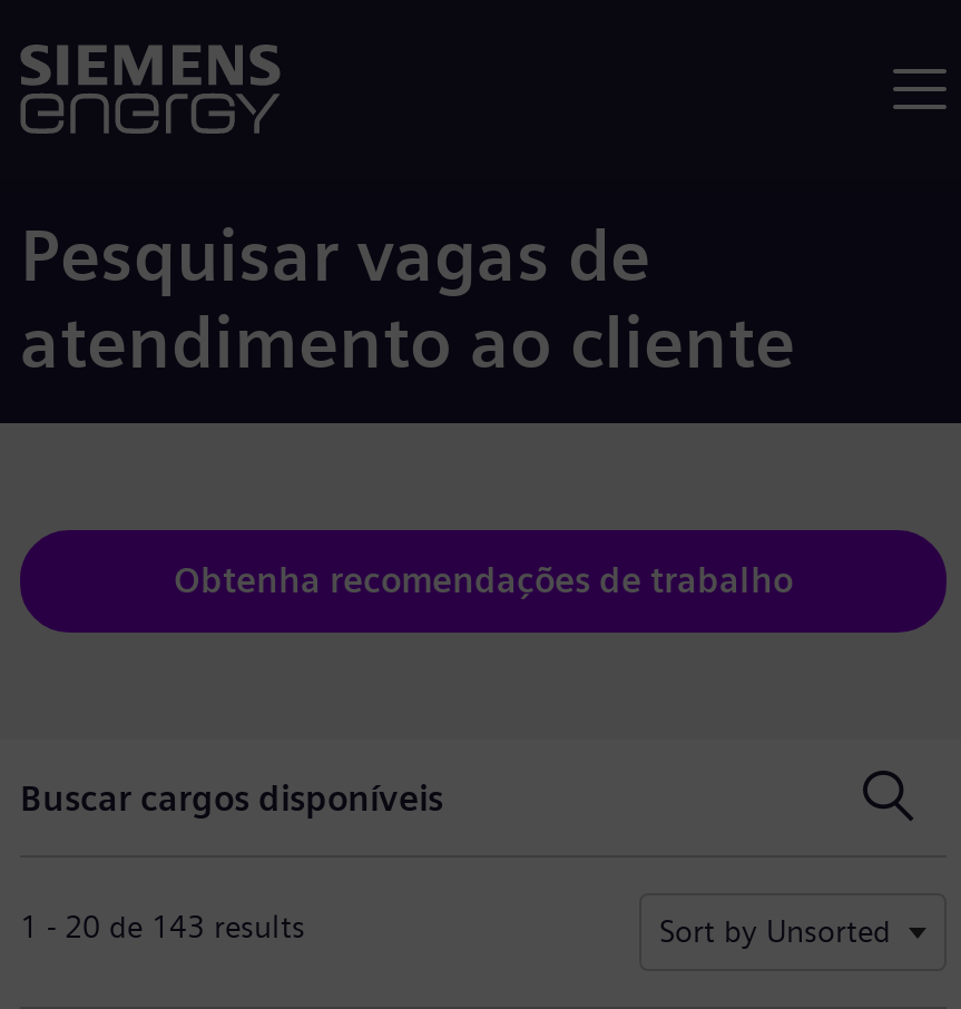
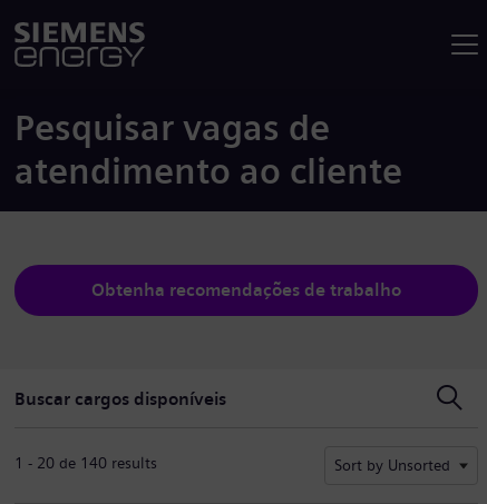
- 1 - 20 de 143 results
+ 1 - 20 de 140 results
